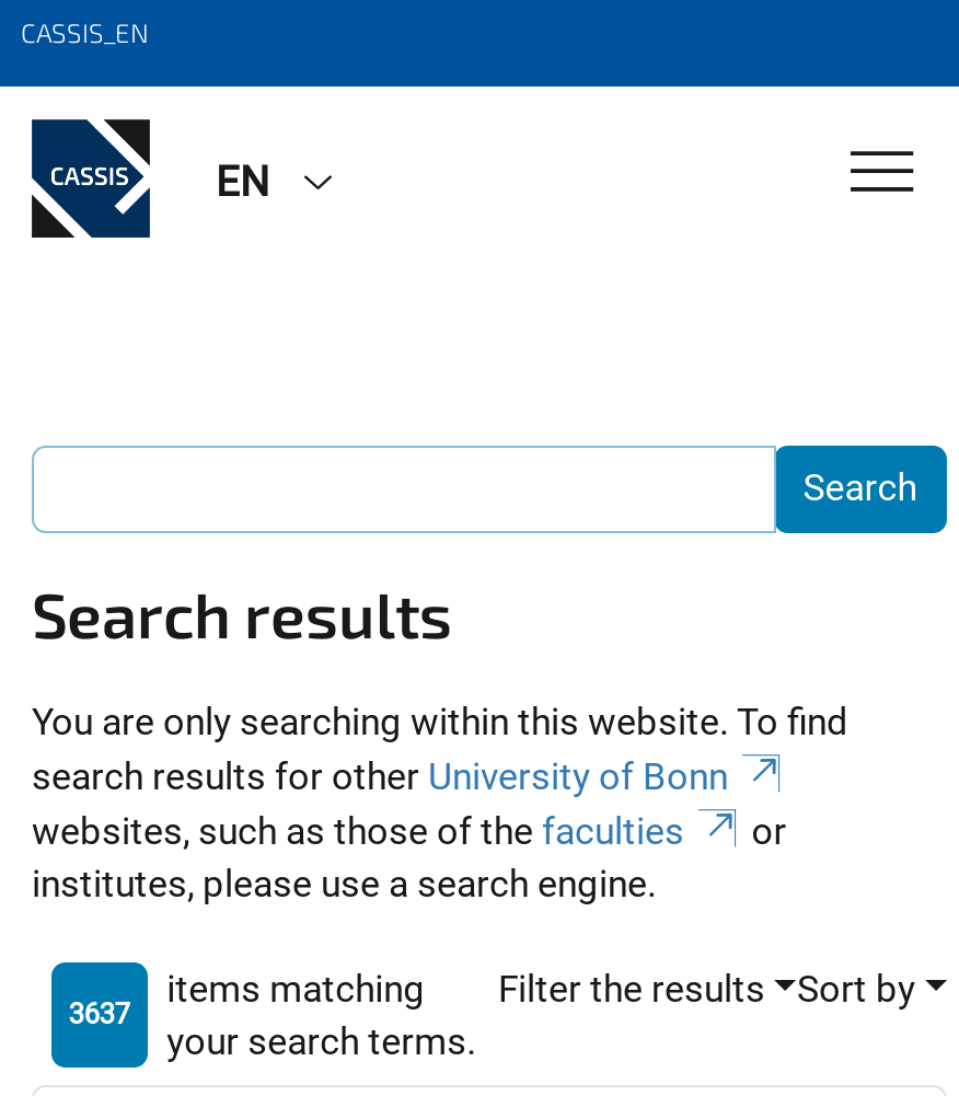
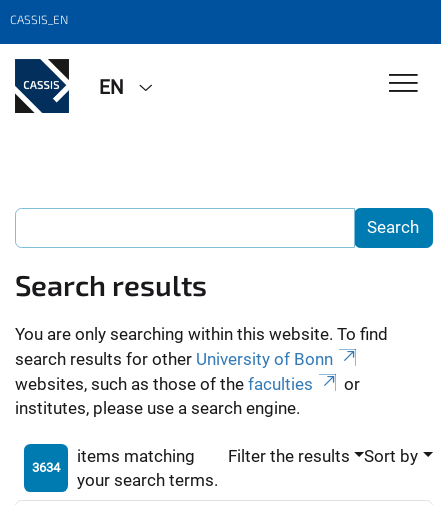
- 3637
+ 3634
